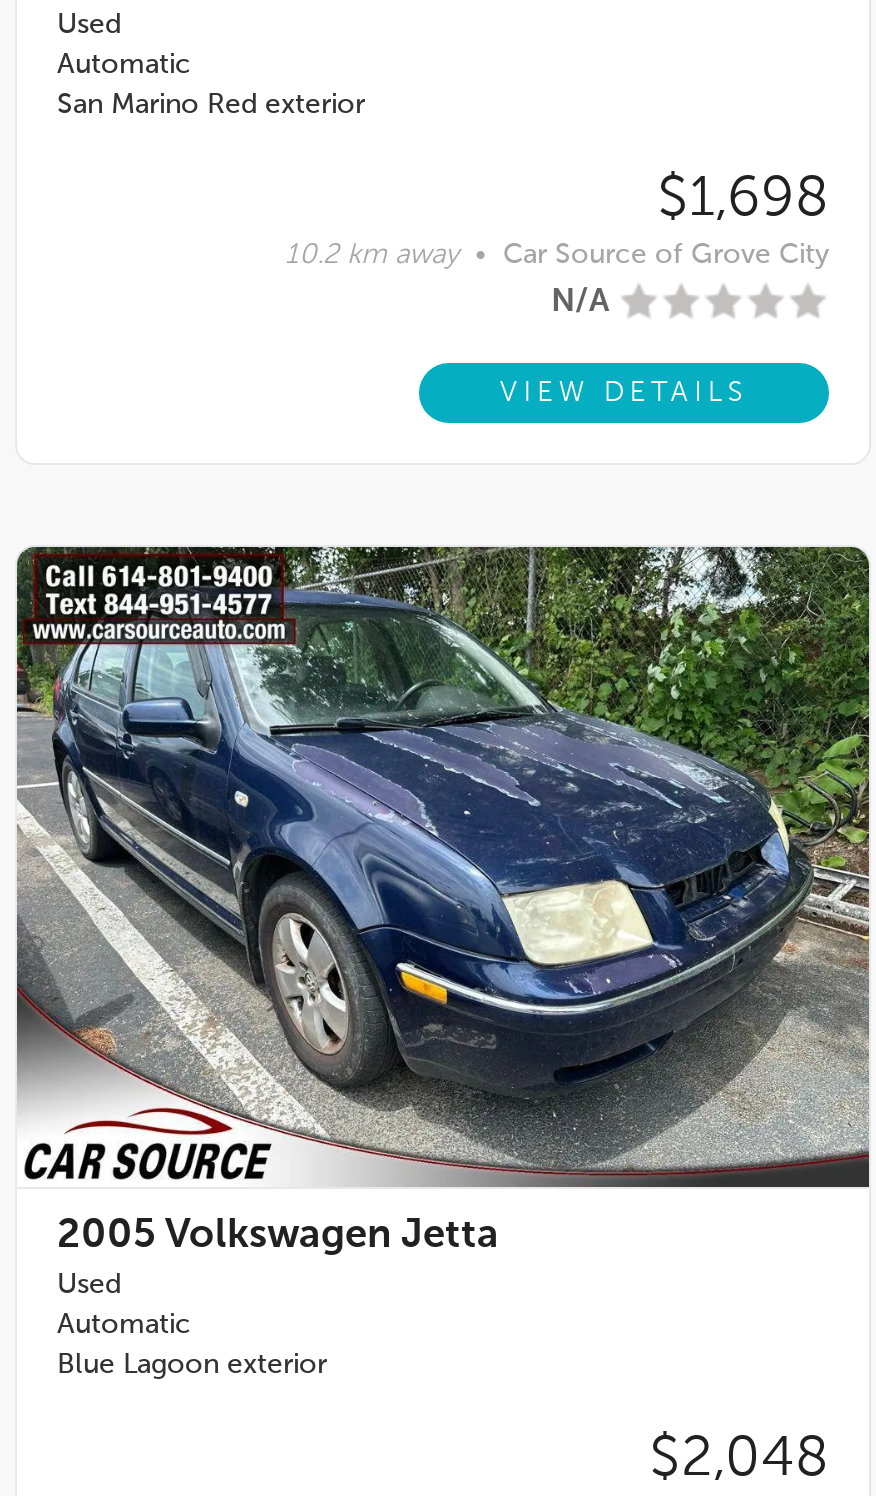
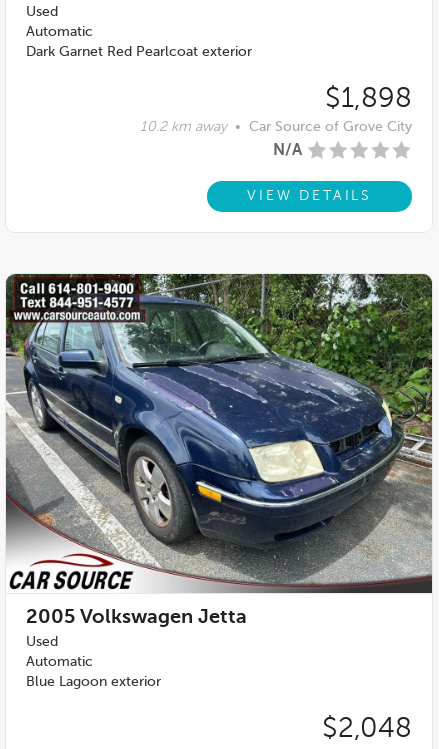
- San Marino Red exterior
+ Dark Garnet Red Pearlcoat exterior

- $1,698
+ $1,898
